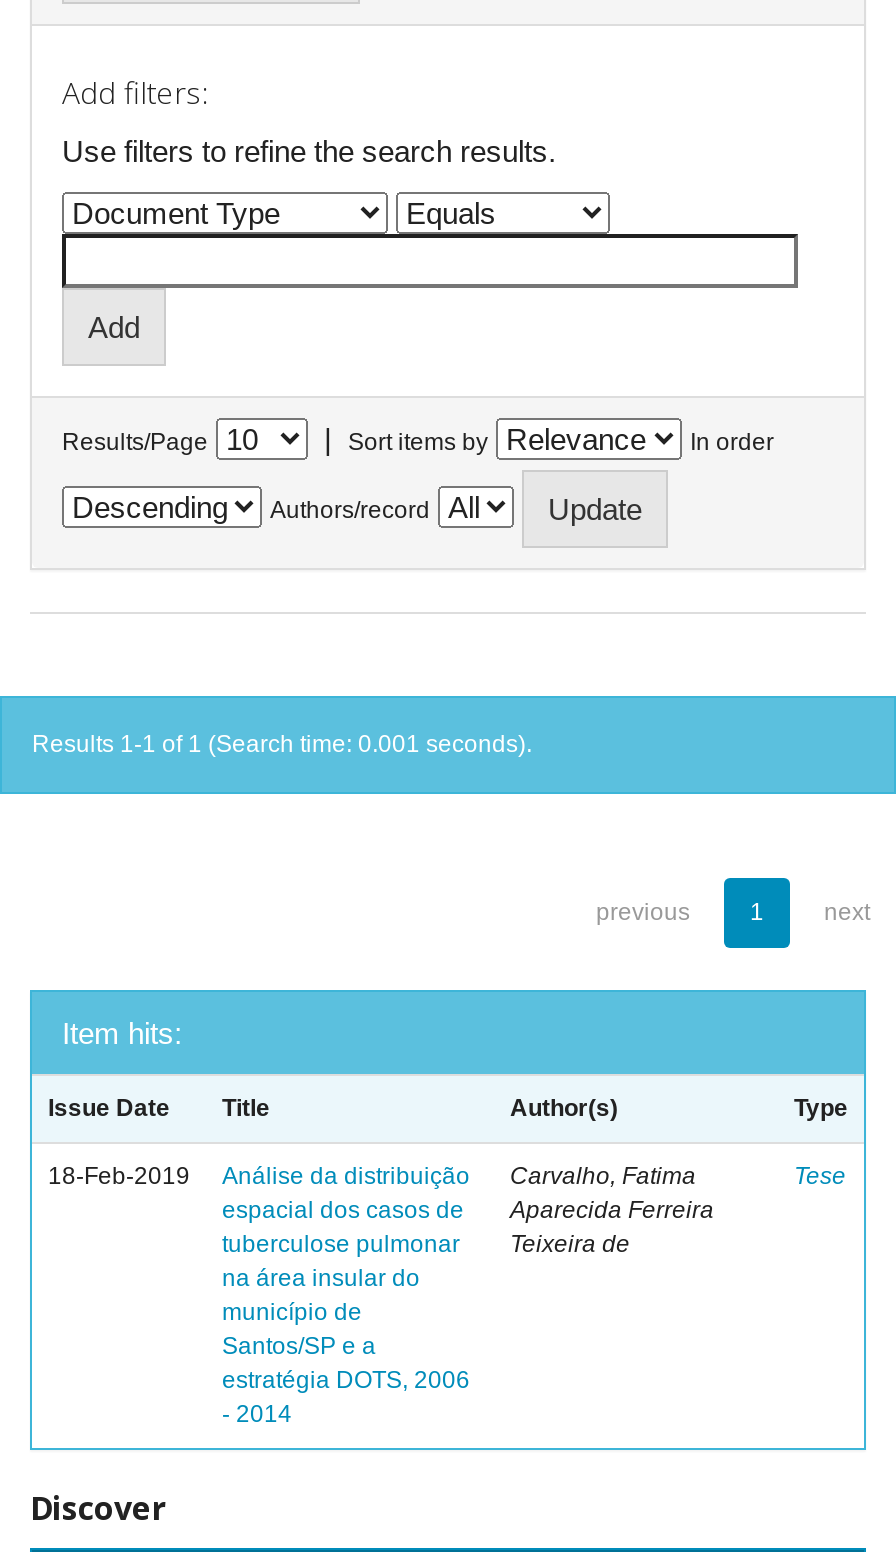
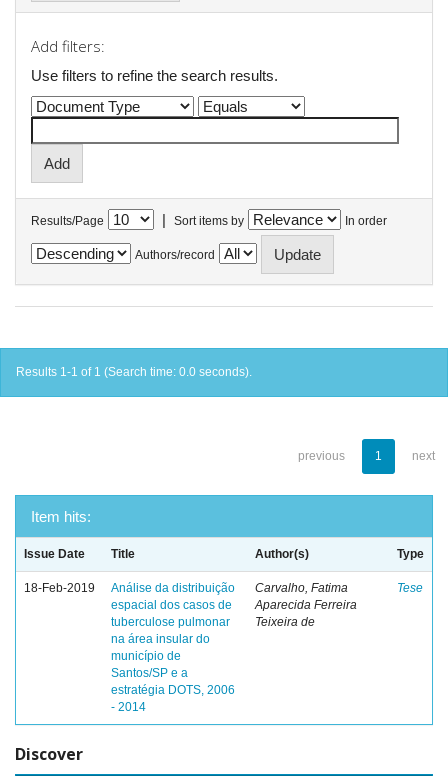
- Results 1-1 of 1 (Search time: 0.001 seconds).
+ Results 1-1 of 1 (Search time: 0.0 seconds).
